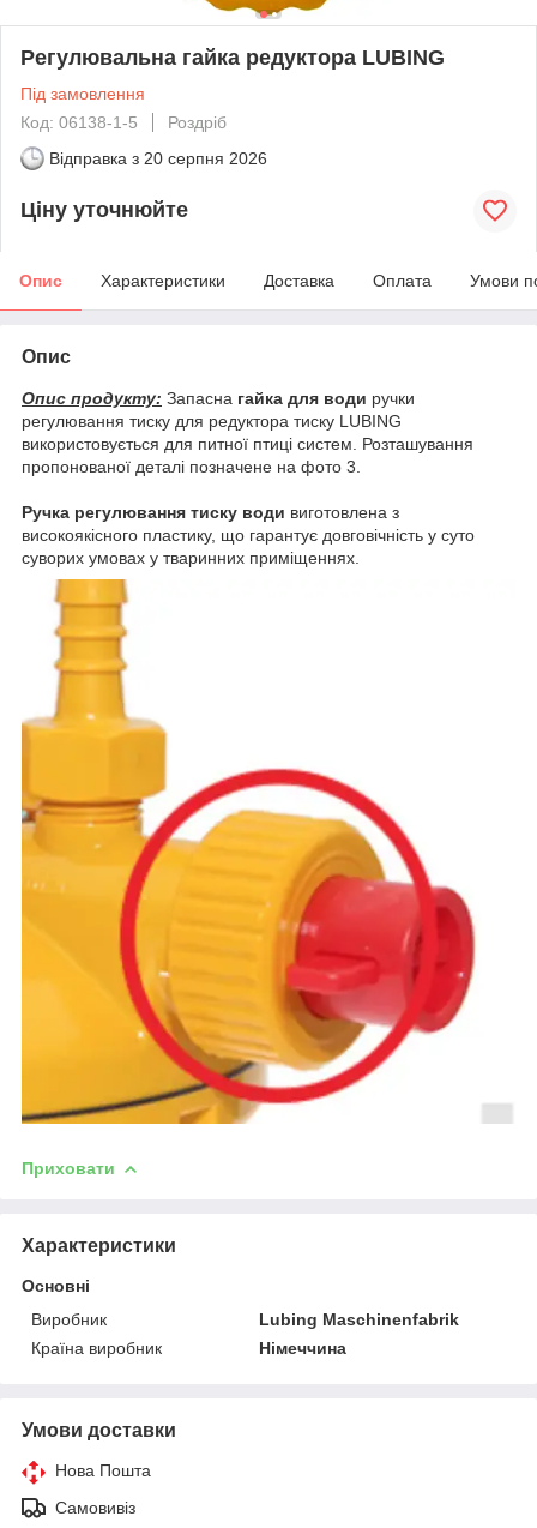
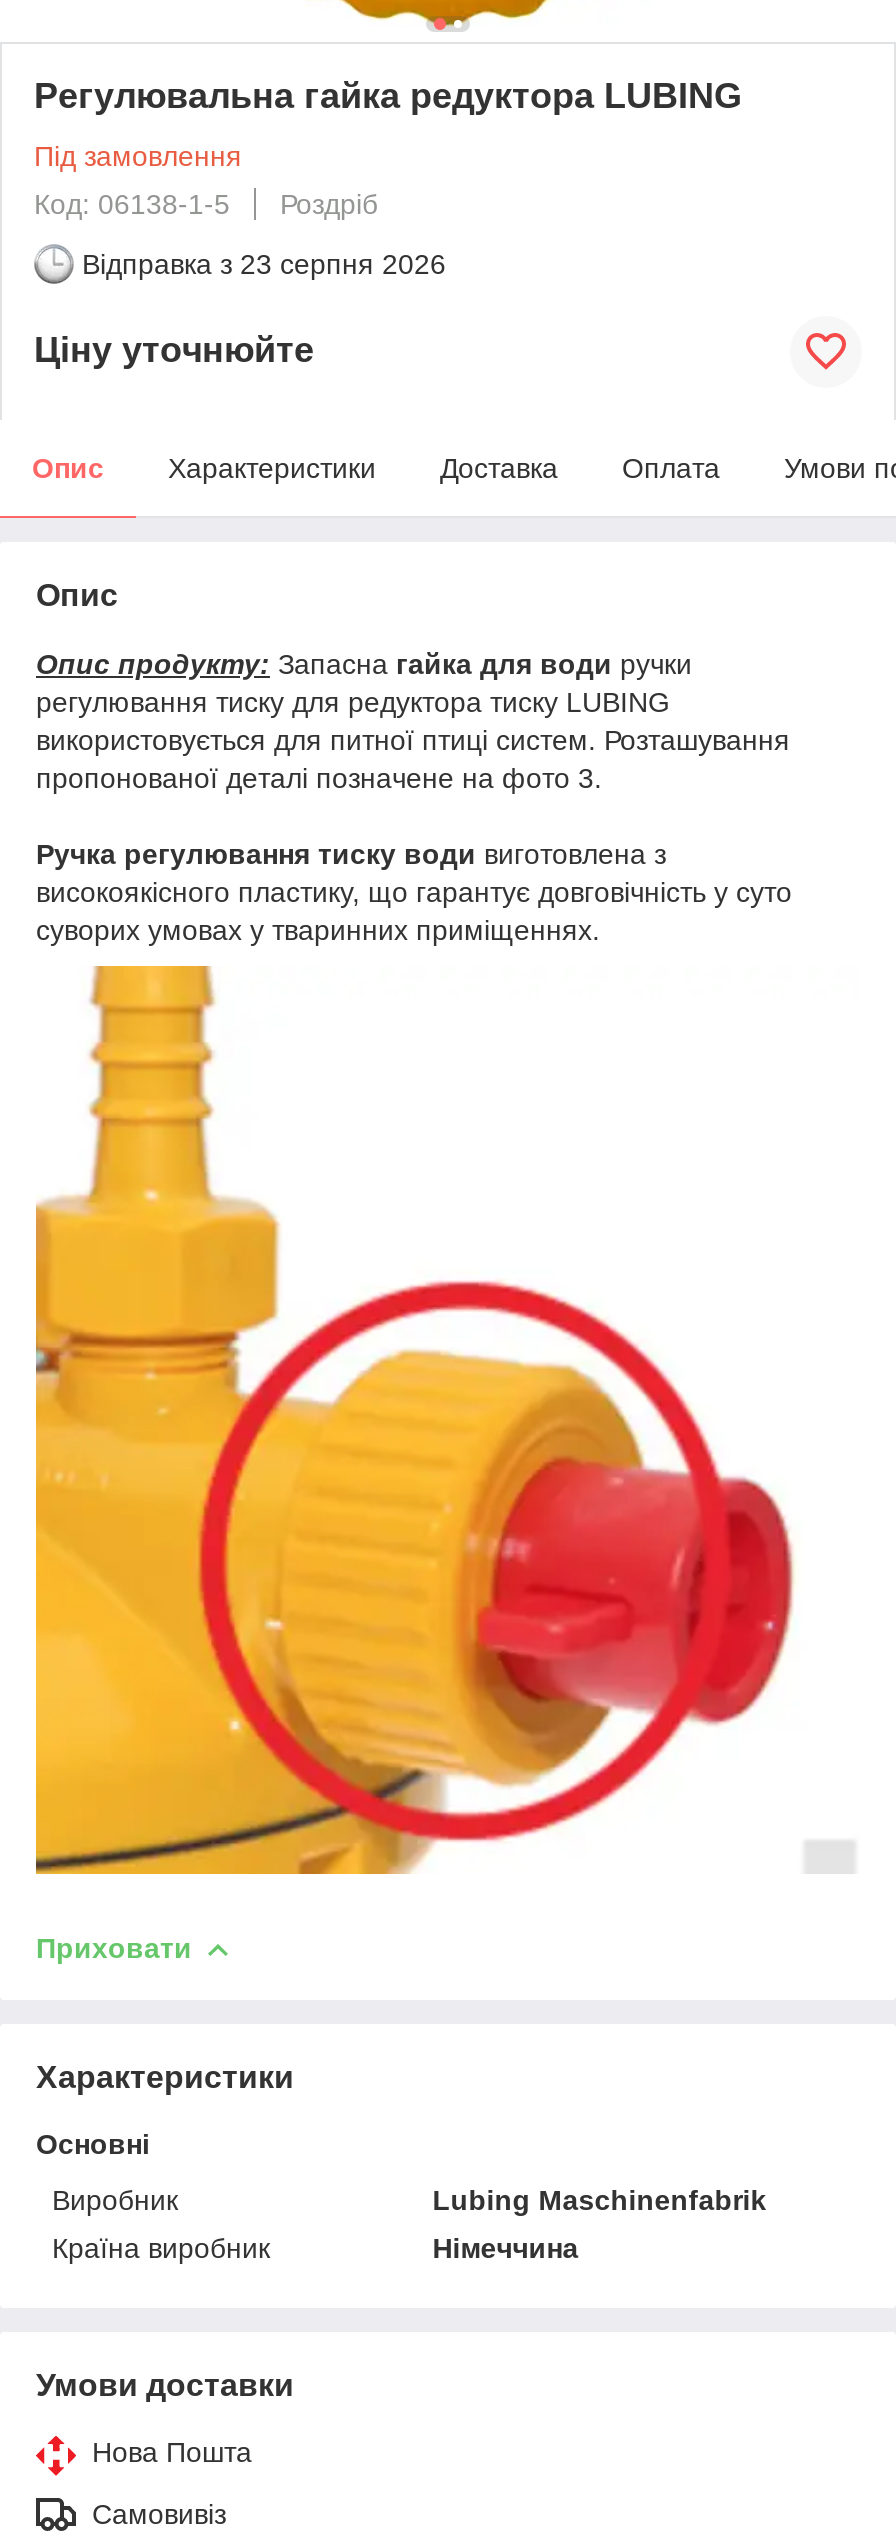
- Відправка з 20 серпня 2026
+ Відправка з 23 серпня 2026
